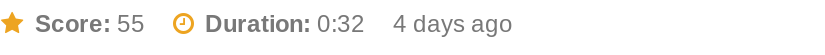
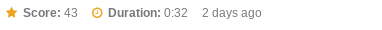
- Score: 55
+ Score: 43

- Duration: 0:32 4 days ago
+ Duration: 0:32 2 days ago
